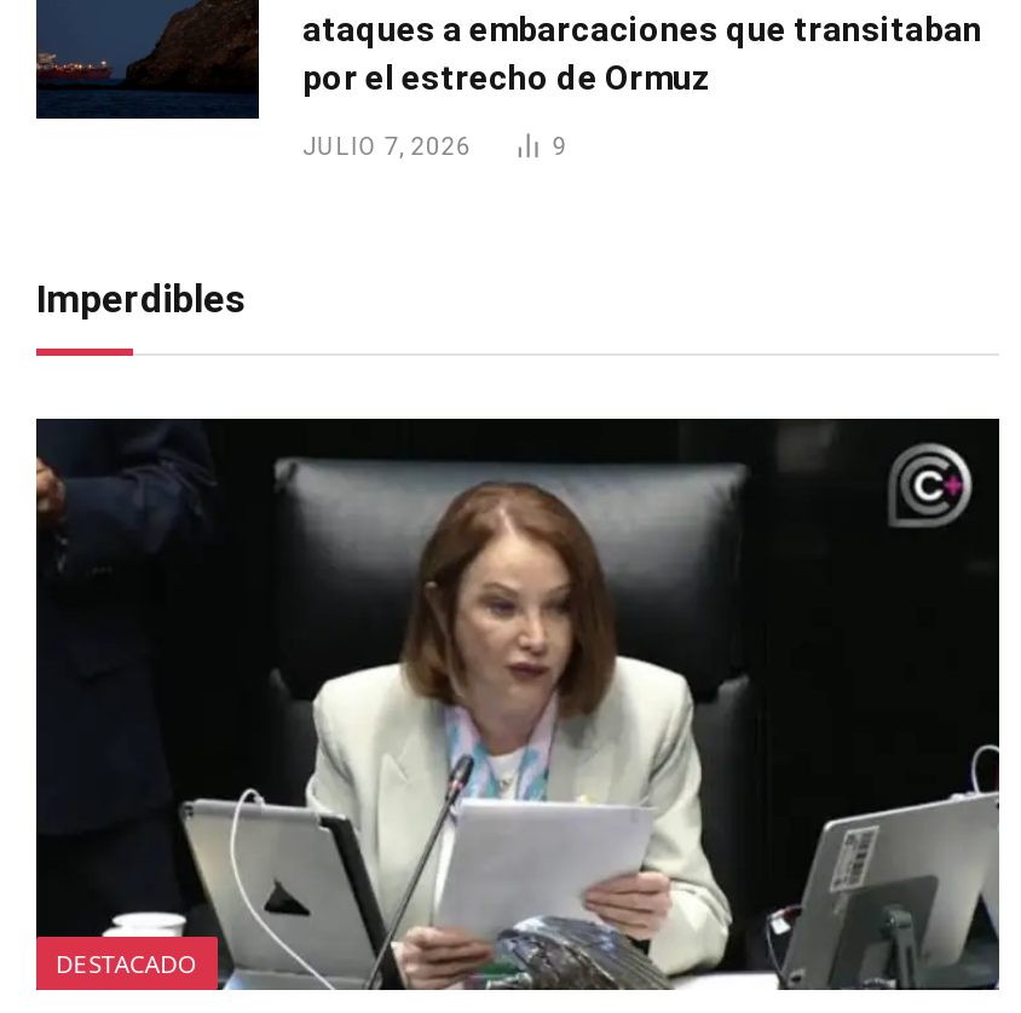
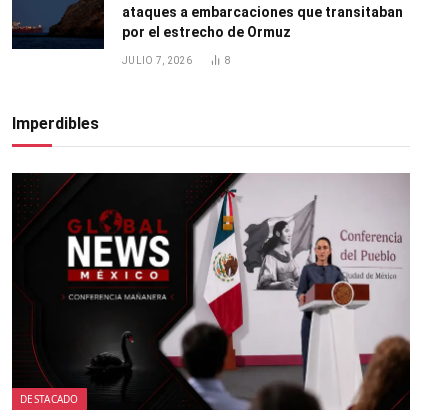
- 9
+ 8

- [image]
+ [image]
